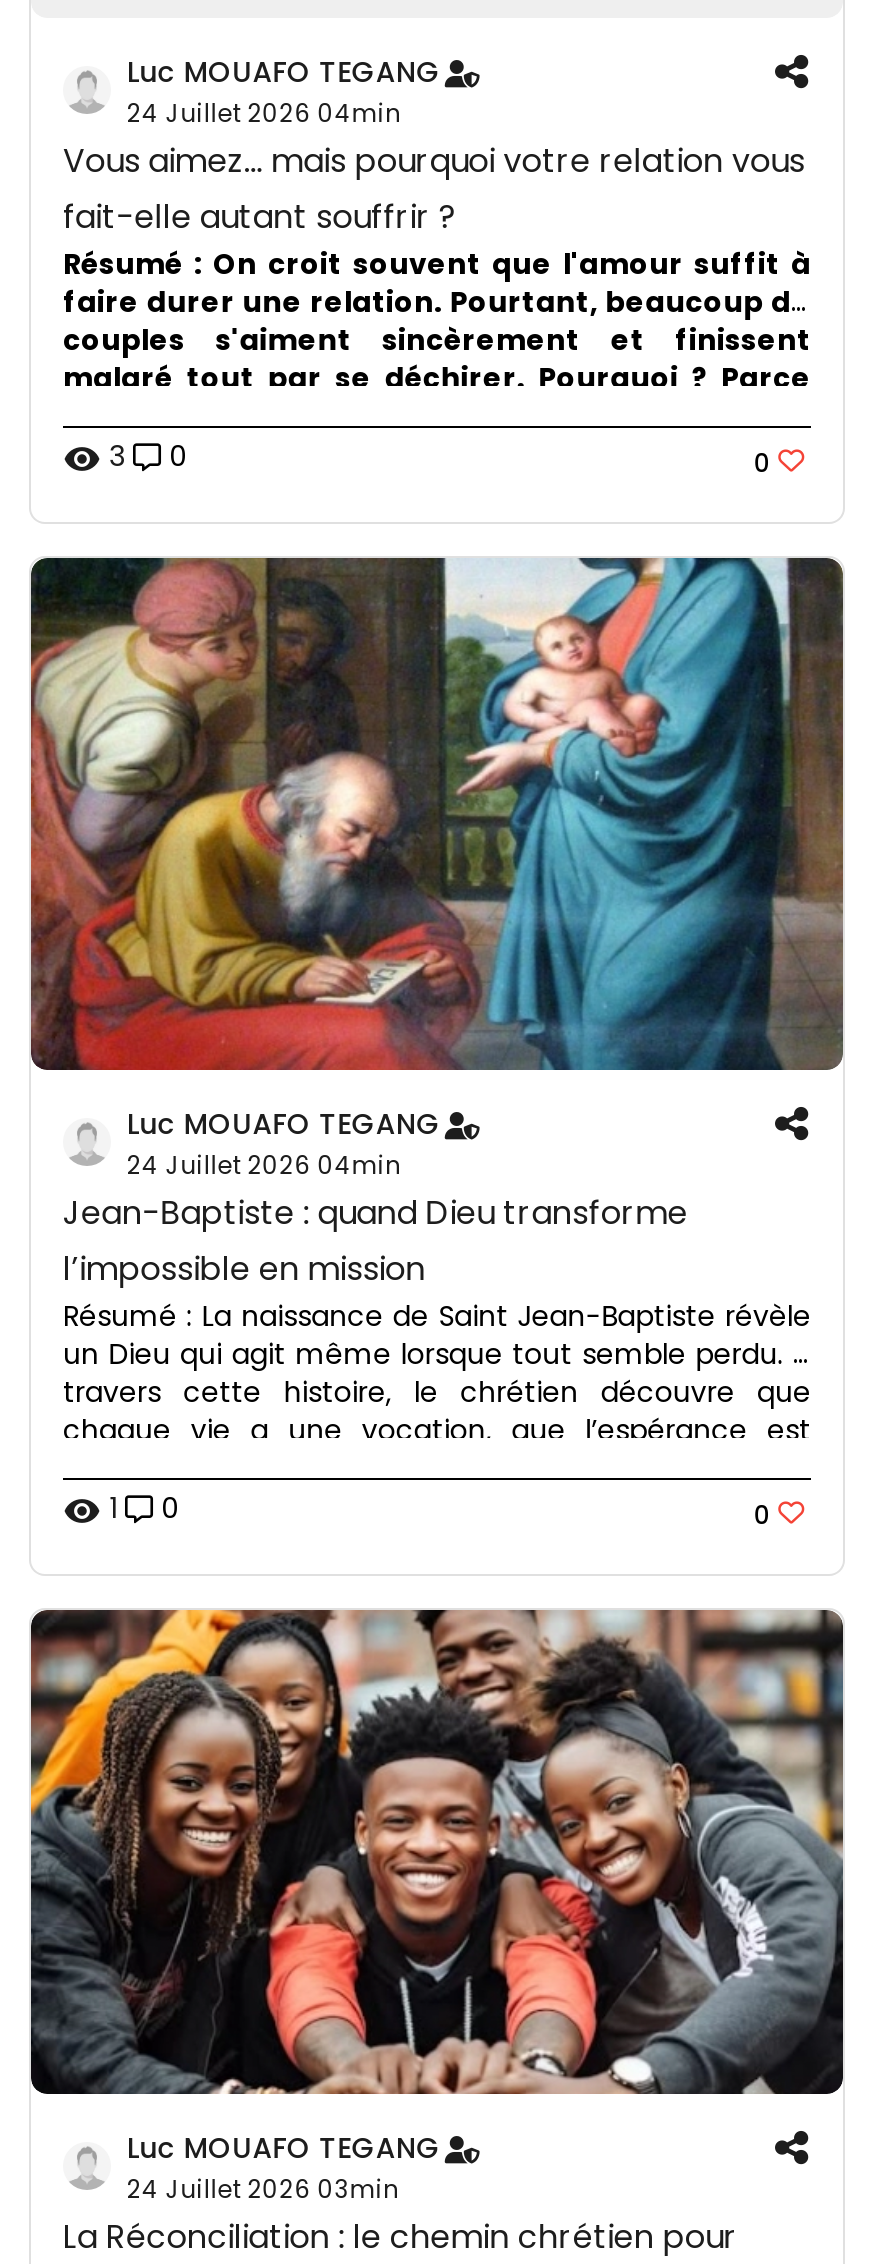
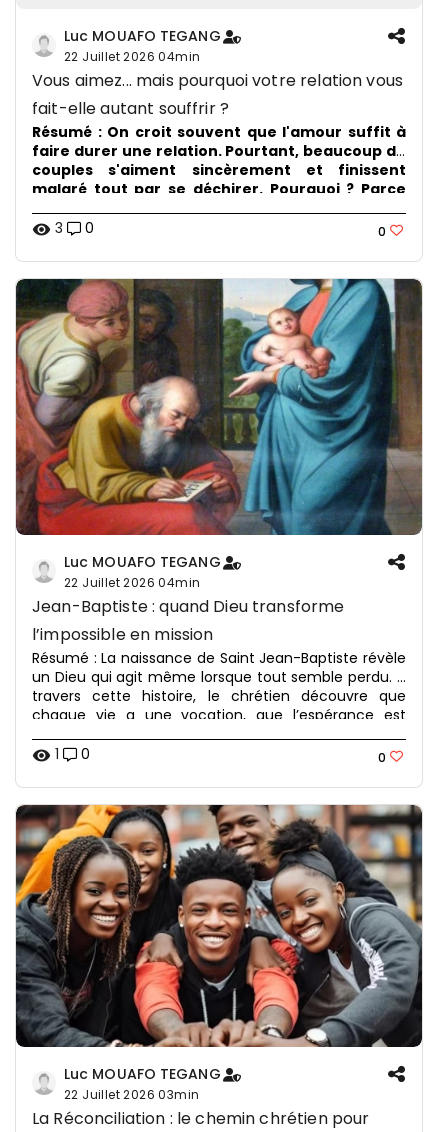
- 24 Juillet 2026 04min
+ 22 Juillet 2026 04min

- 24 Juillet 2026 04min
+ 22 Juillet 2026 04min

- 24 Juillet 2026 03min
+ 22 Juillet 2026 03min
